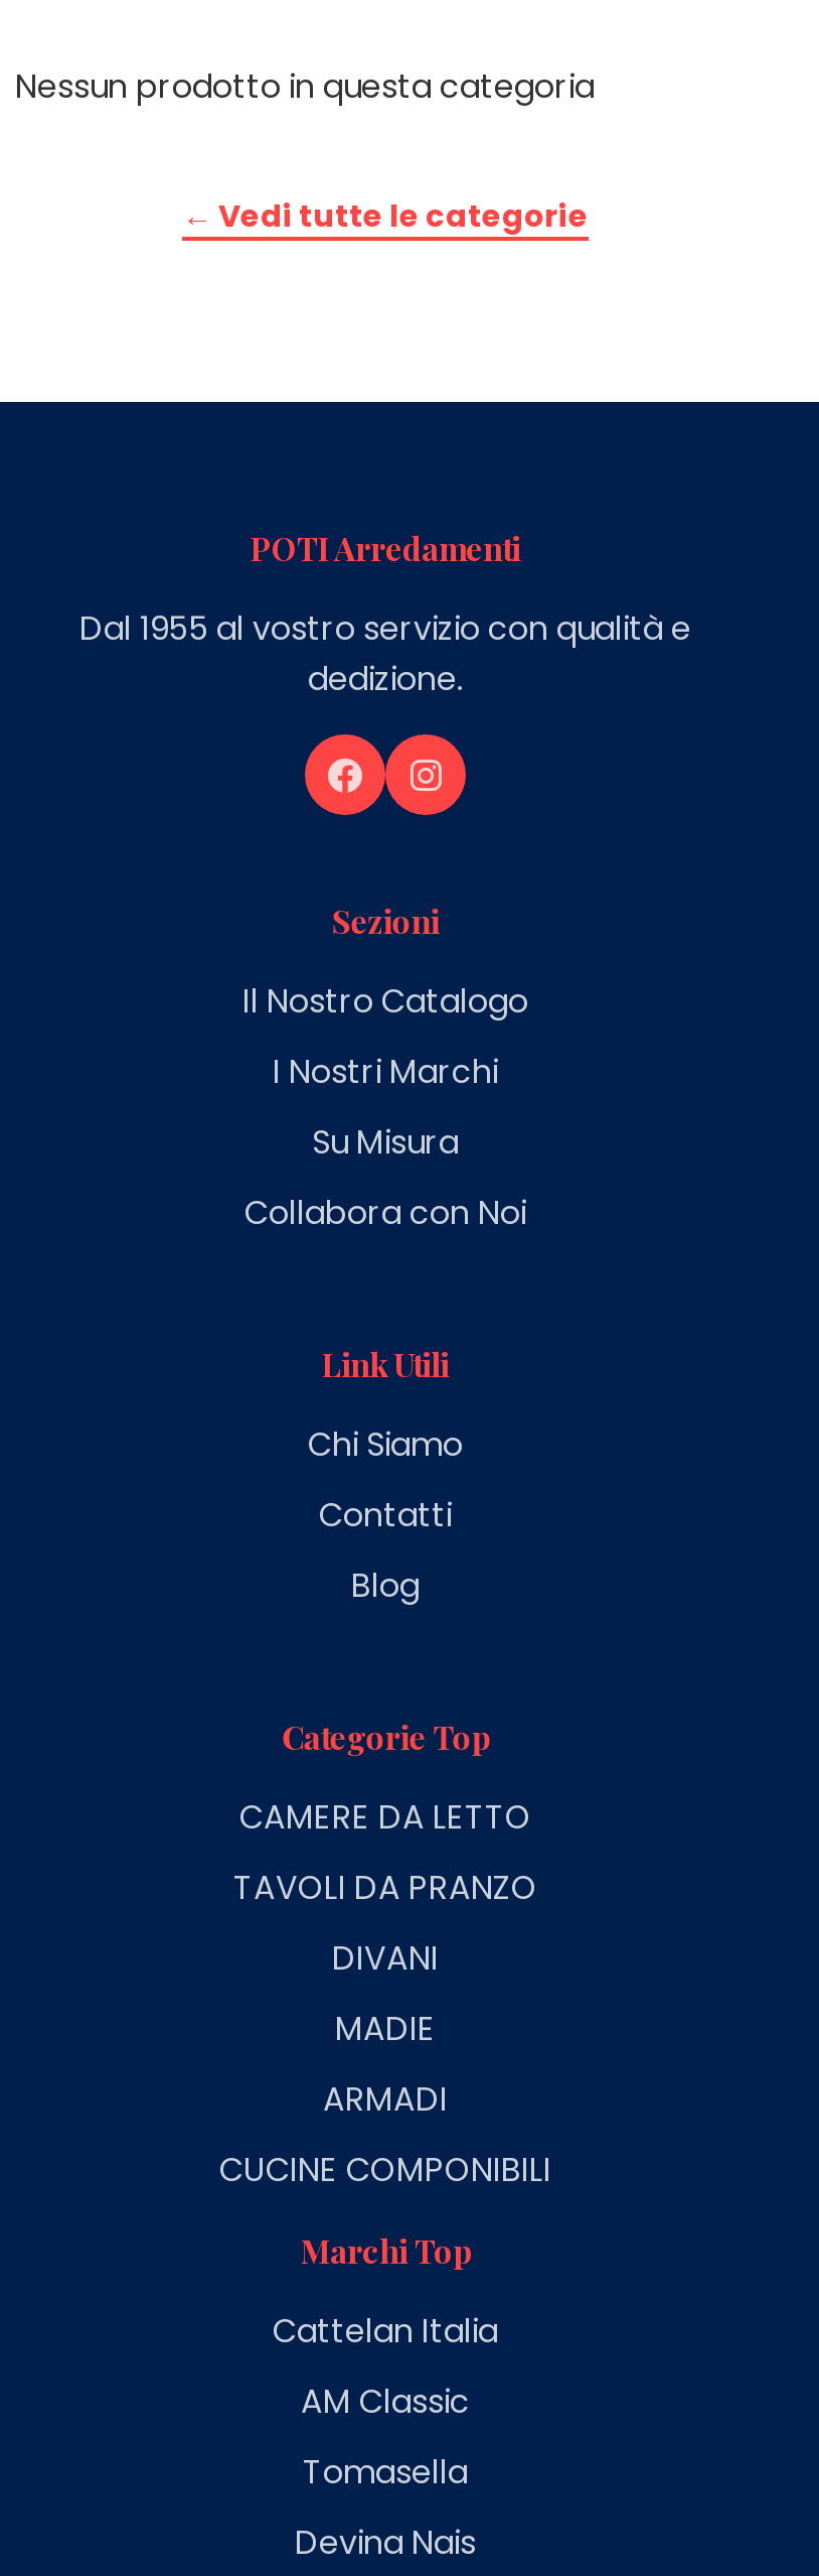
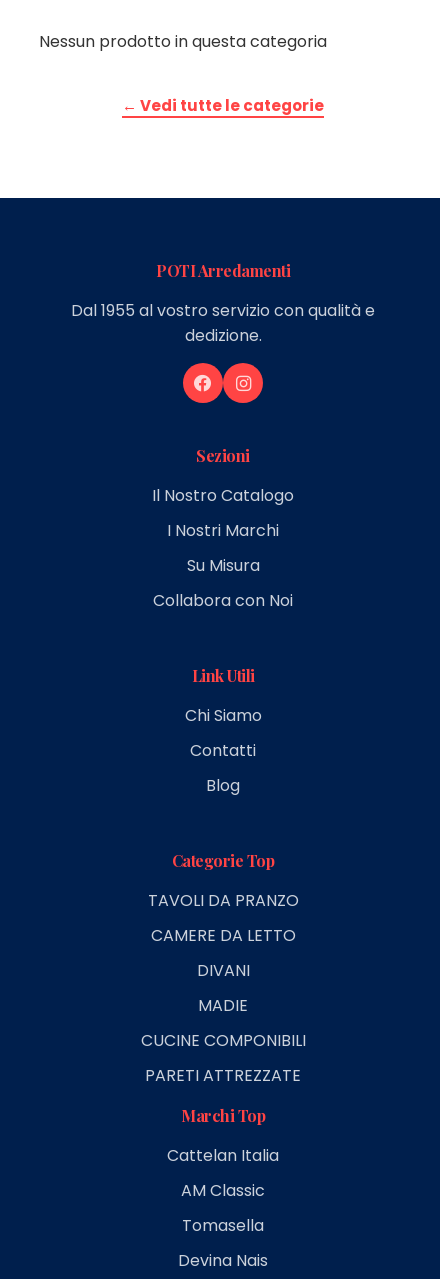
moved down: CAMERE DA LETTO

moved up: TAVOLI DA PRANZO

- ARMADI

moved up: CUCINE COMPONIBILI

+ PARETI ATTREZZATE
